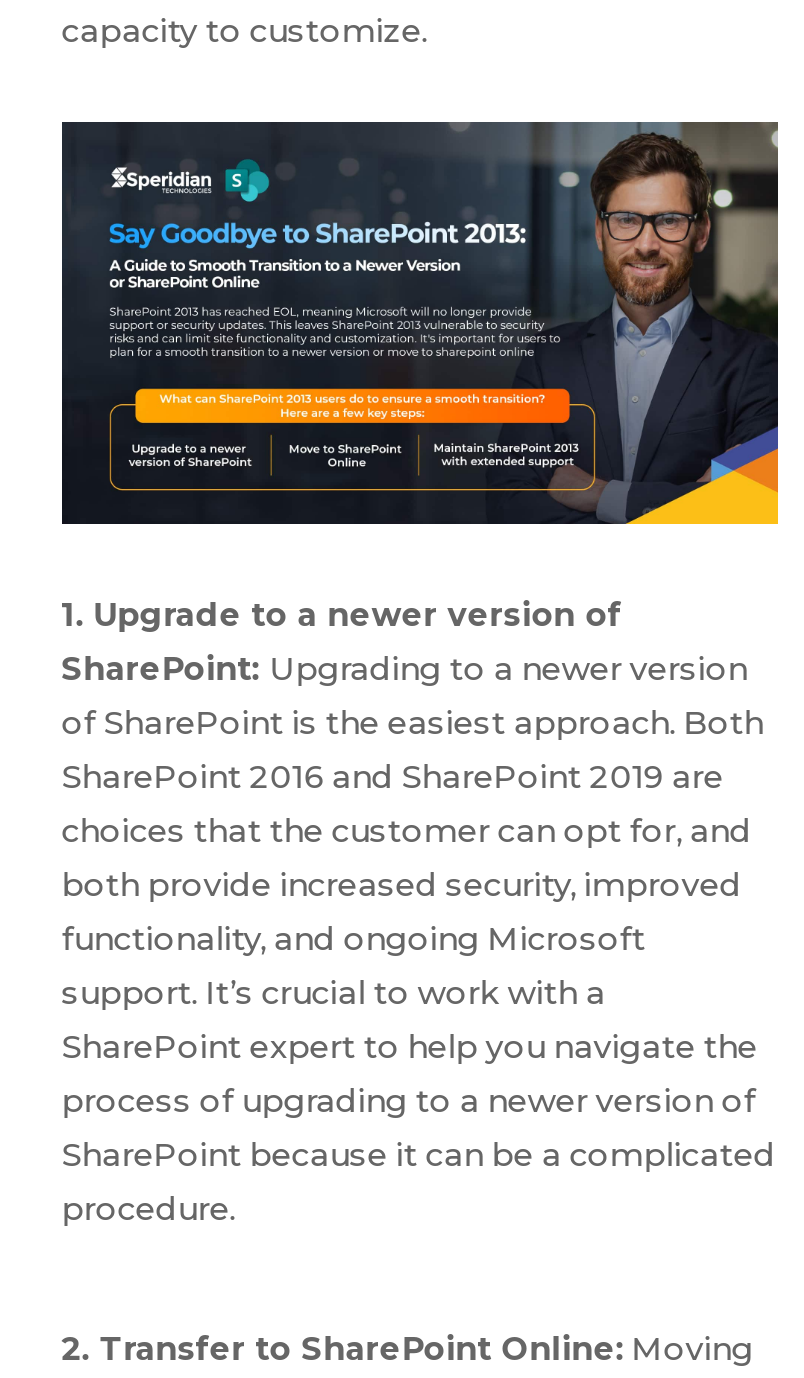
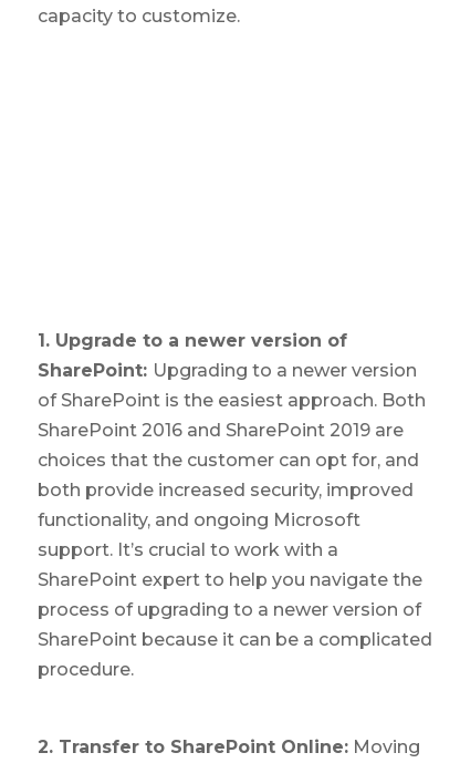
- [image]
